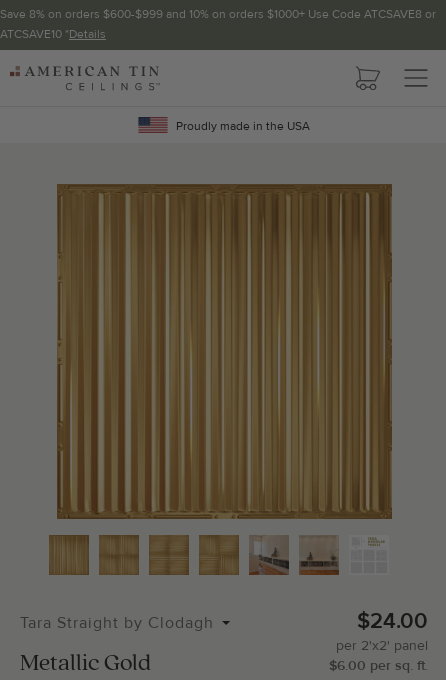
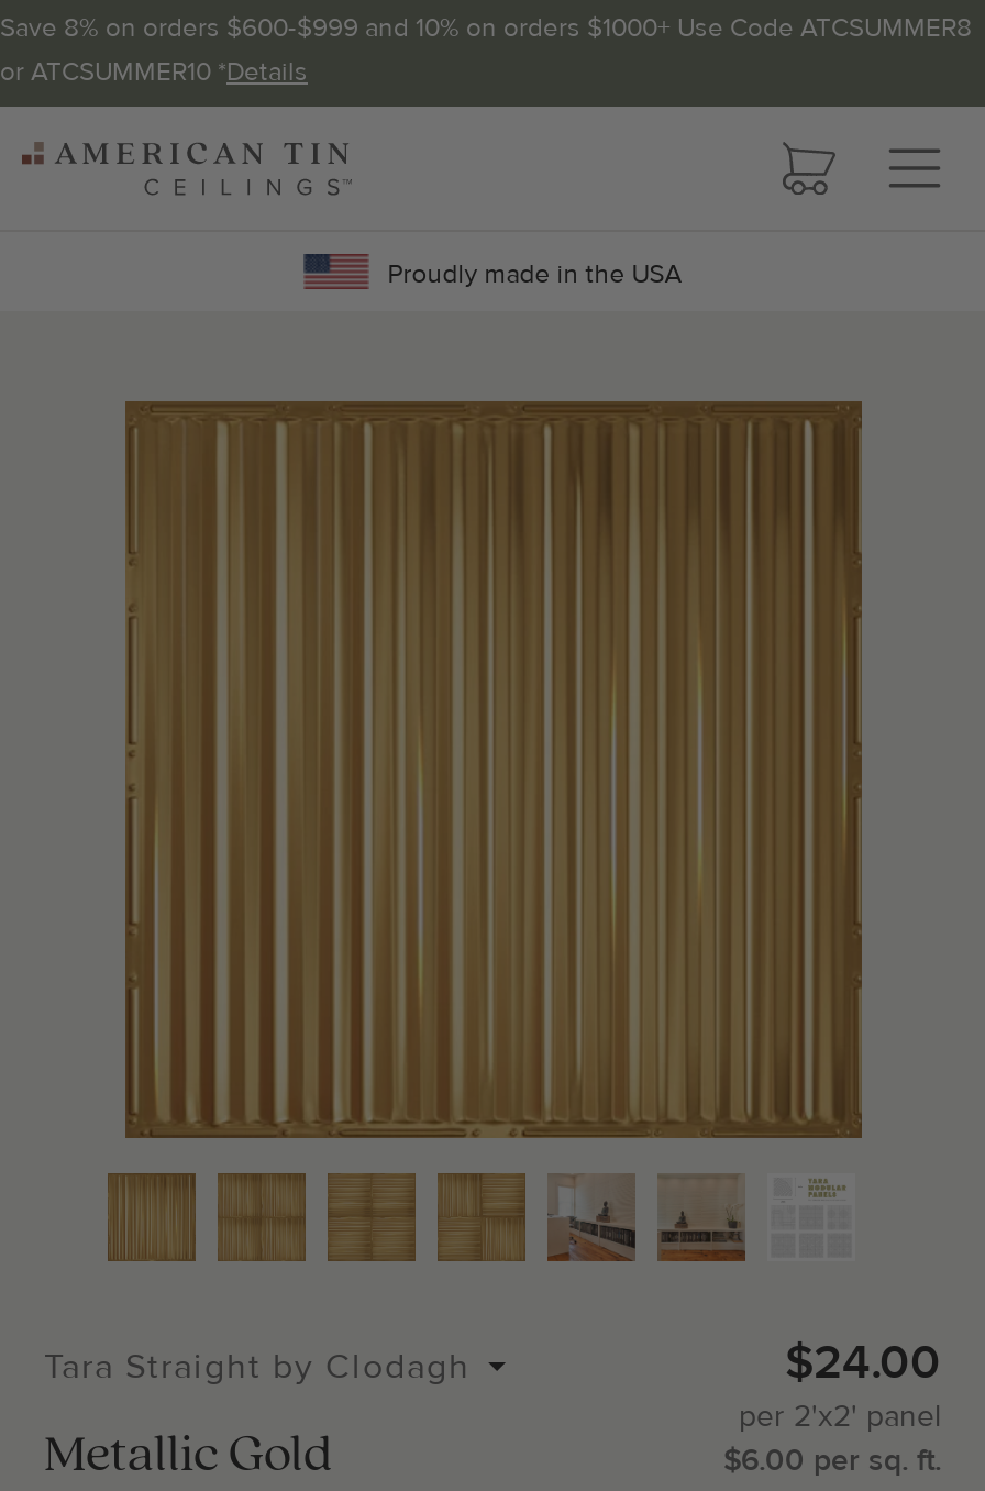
- Save 8% on orders $600-$999 and 10% on orders $1000+ Use Code ATCSAVE8 or
- ATCSAVE10 *Details
+ Save 8% on orders $600-$999 and 10% on orders $1000+ Use Code ATCSUMMER8
+ or ATCSUMMER10 *Details
